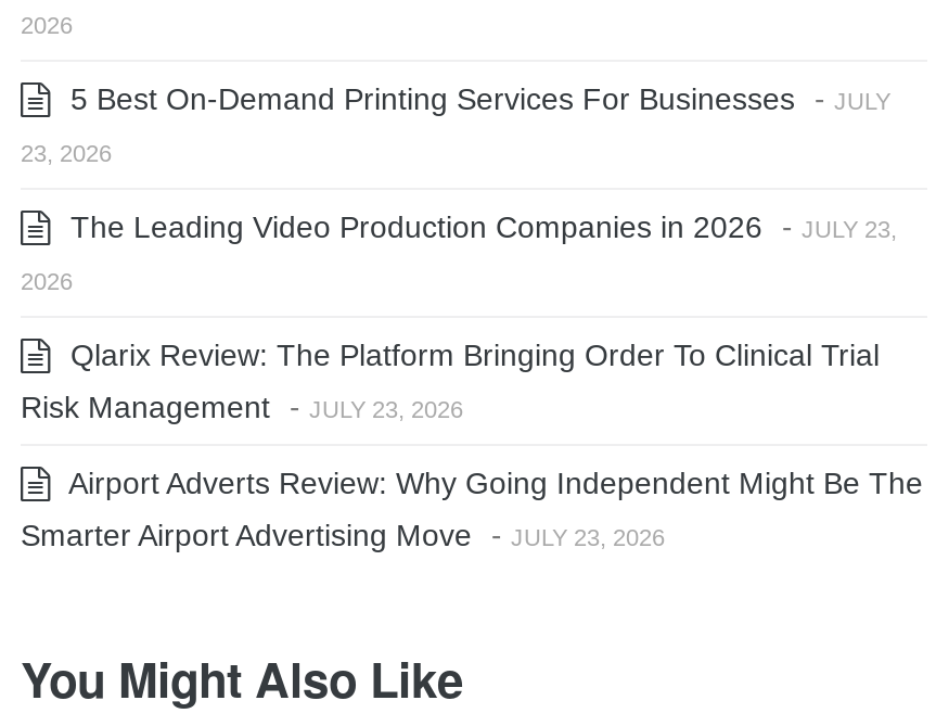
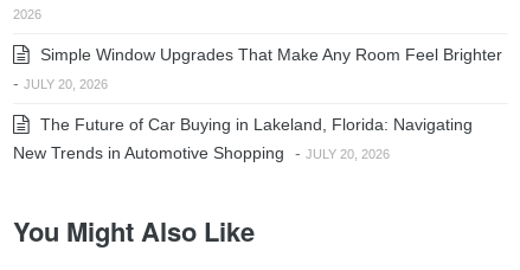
- 5 Best On-Demand Printing Services For Businesses - JULY
- 23, 2026
- The Leading Video Production Companies in 2026 - JULY 23,
- 2026
- Qlarix Review: The Platform Bringing Order To Clinical Trial
- Risk Management - JULY 23, 2026
- Airport Adverts Review: Why Going Independent Might Be The
- Smarter Airport Advertising Move - JULY 23, 2026
+ Simple Window Upgrades That Make Any Room Feel Brighter
+ - JULY 20, 2026
+ The Future of Car Buying in Lakeland, Florida: Navigating
+ New Trends in Automotive Shopping - JULY 20, 2026
